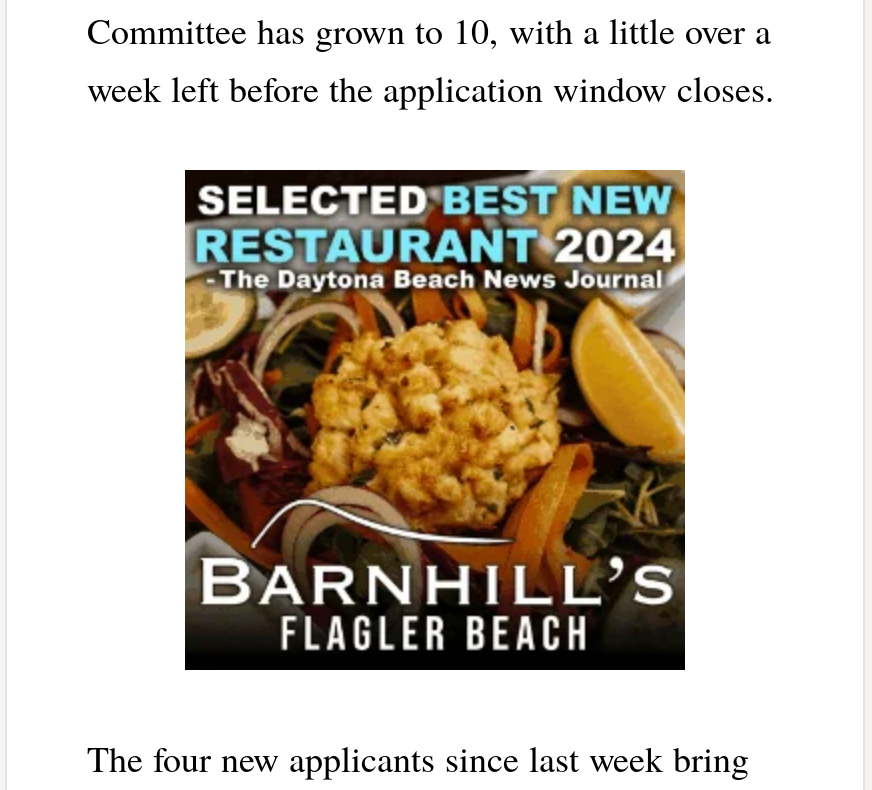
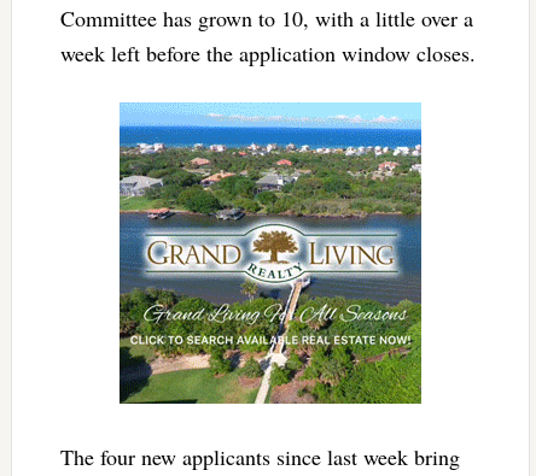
- [image]
+ [image]
